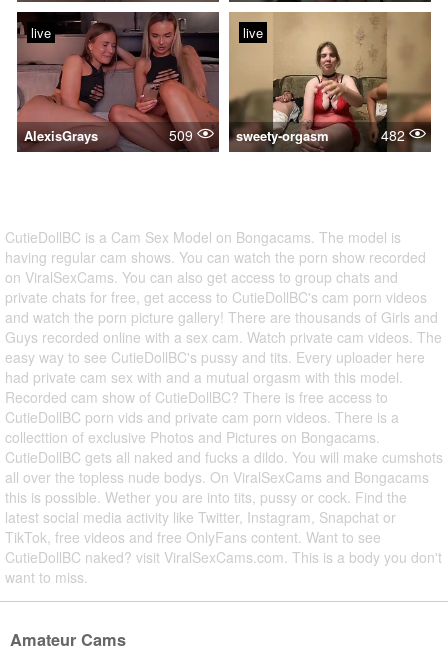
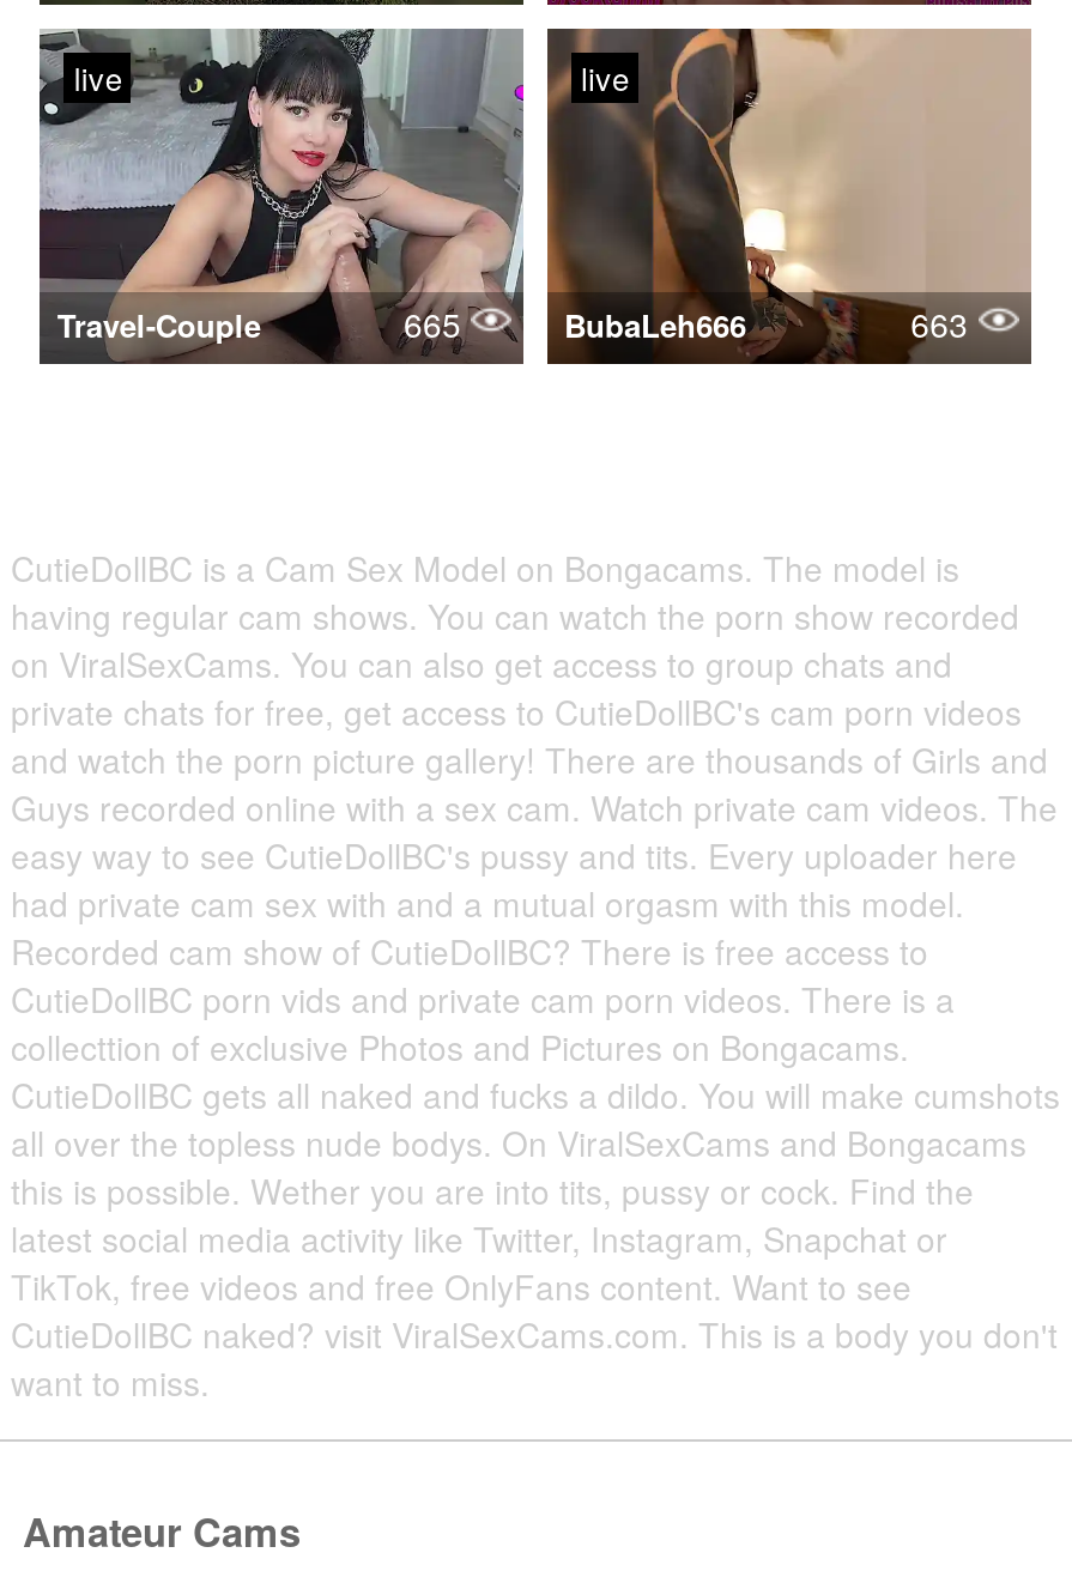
- [image]
- AlexisGrays
- 509
+ [image]
+ Travel-Couple
+ 665

- [image]
- sweety-orgasm
- 482
+ [image]
+ BubaLeh666
+ 663
